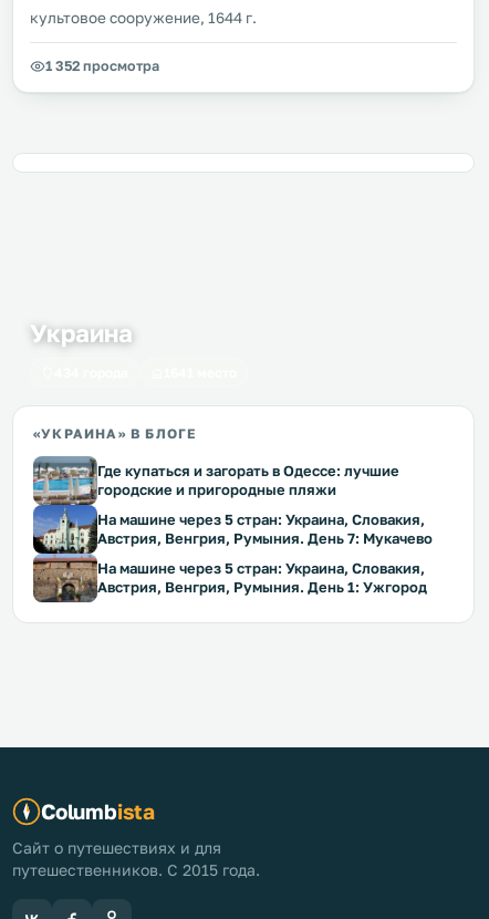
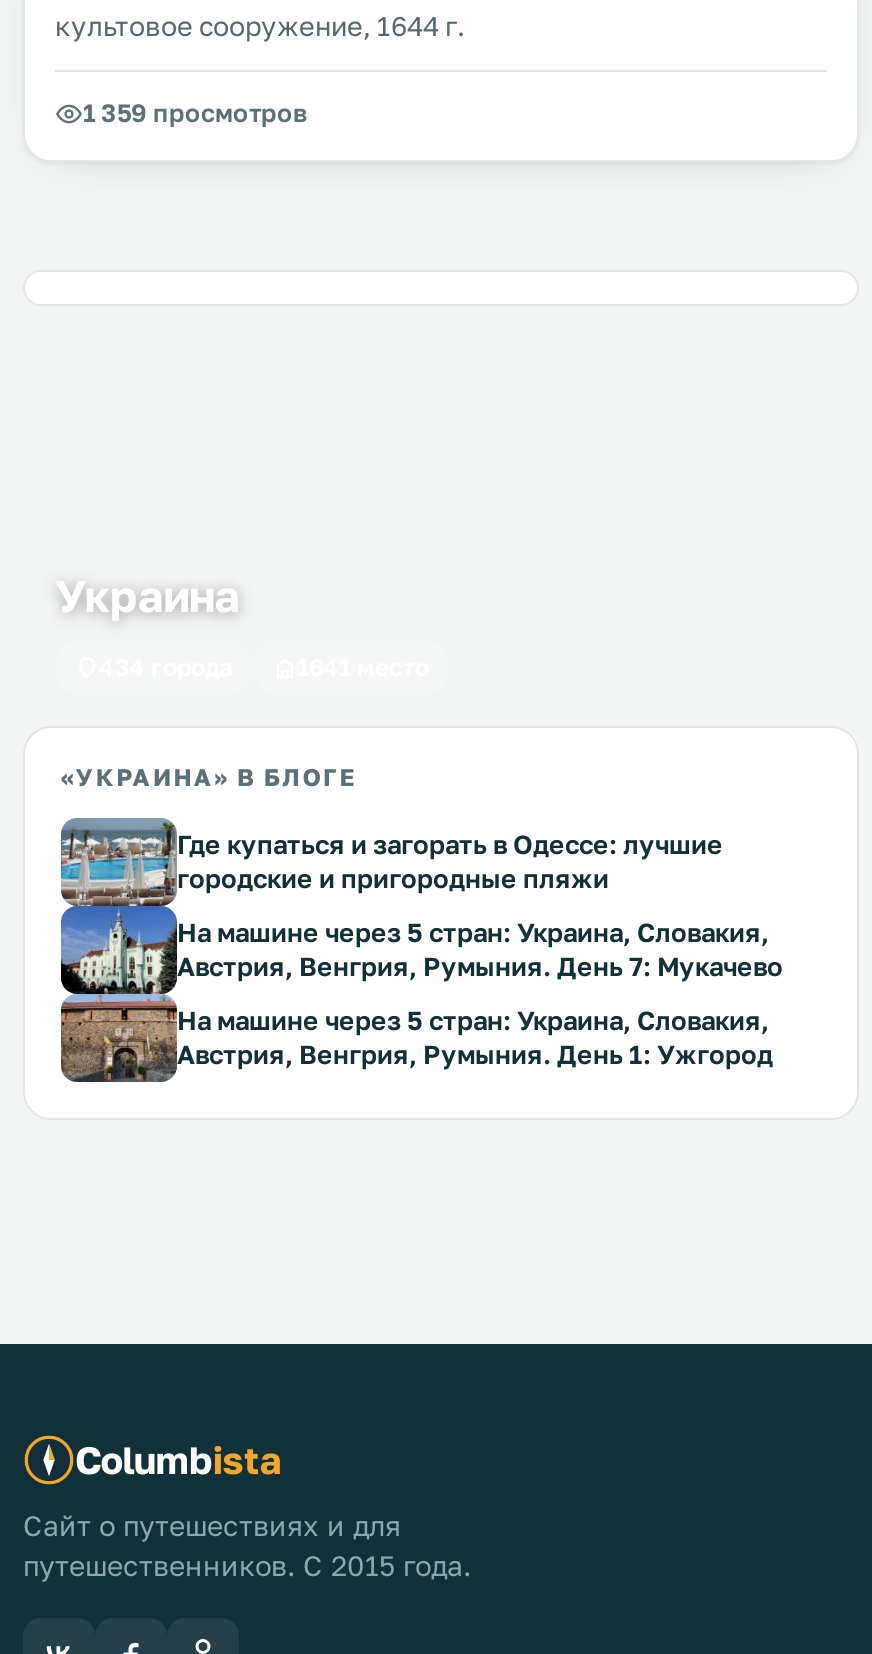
- 1 352 просмотра
+ 1 359 просмотров
